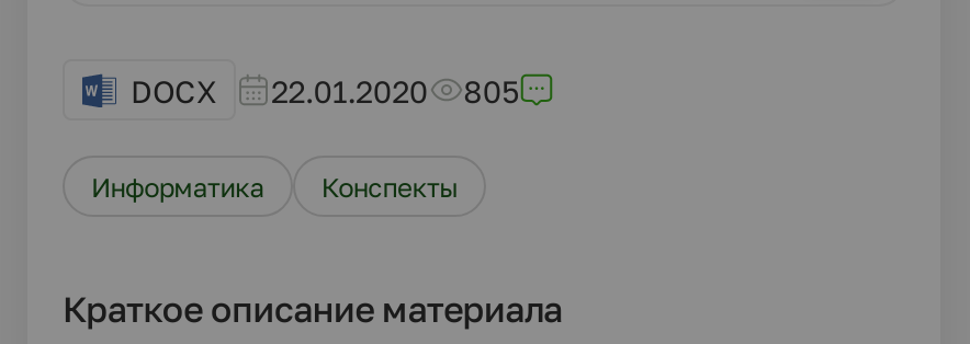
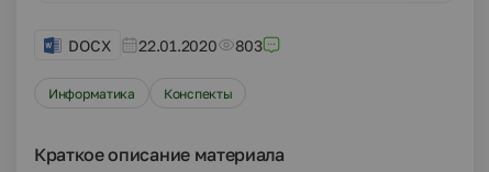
- DOCX 22.01.2020 805
+ DOCX 22.01.2020 803
